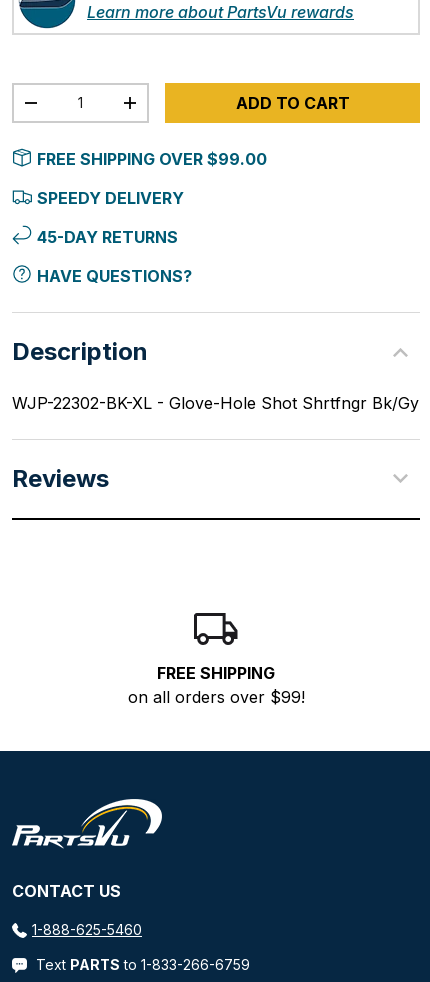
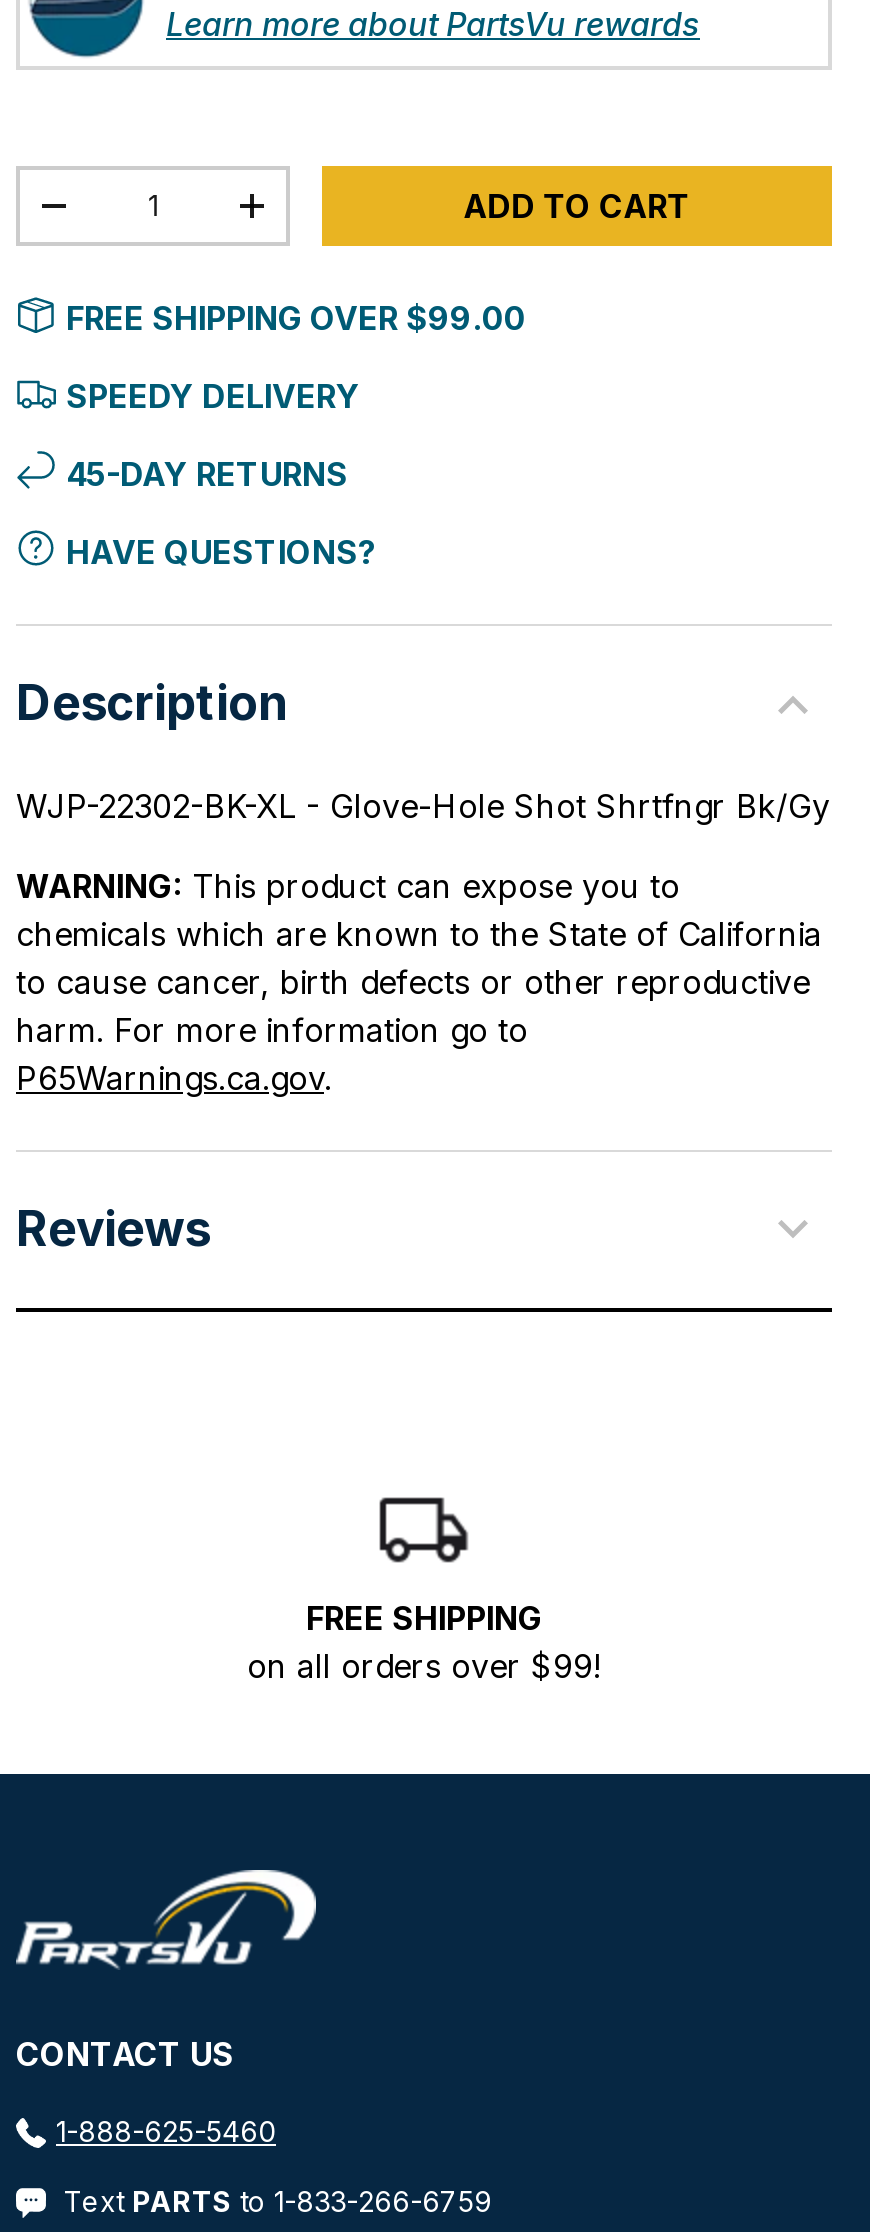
+ WARNING: This product can expose you to
+ chemicals which are known to the State of California
+ to cause cancer, birth defects or other reproductive
+ harm. For more information go to
+ P65Warnings.ca.gov.
